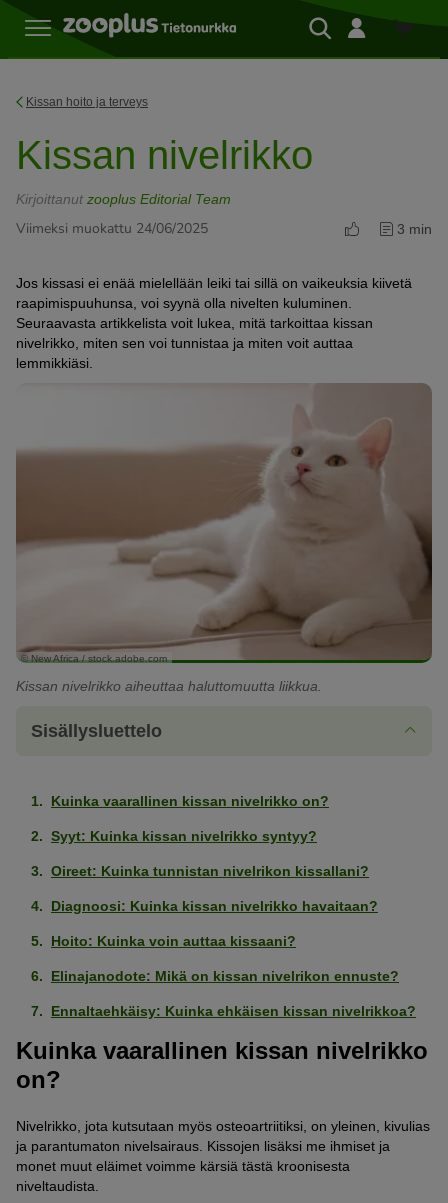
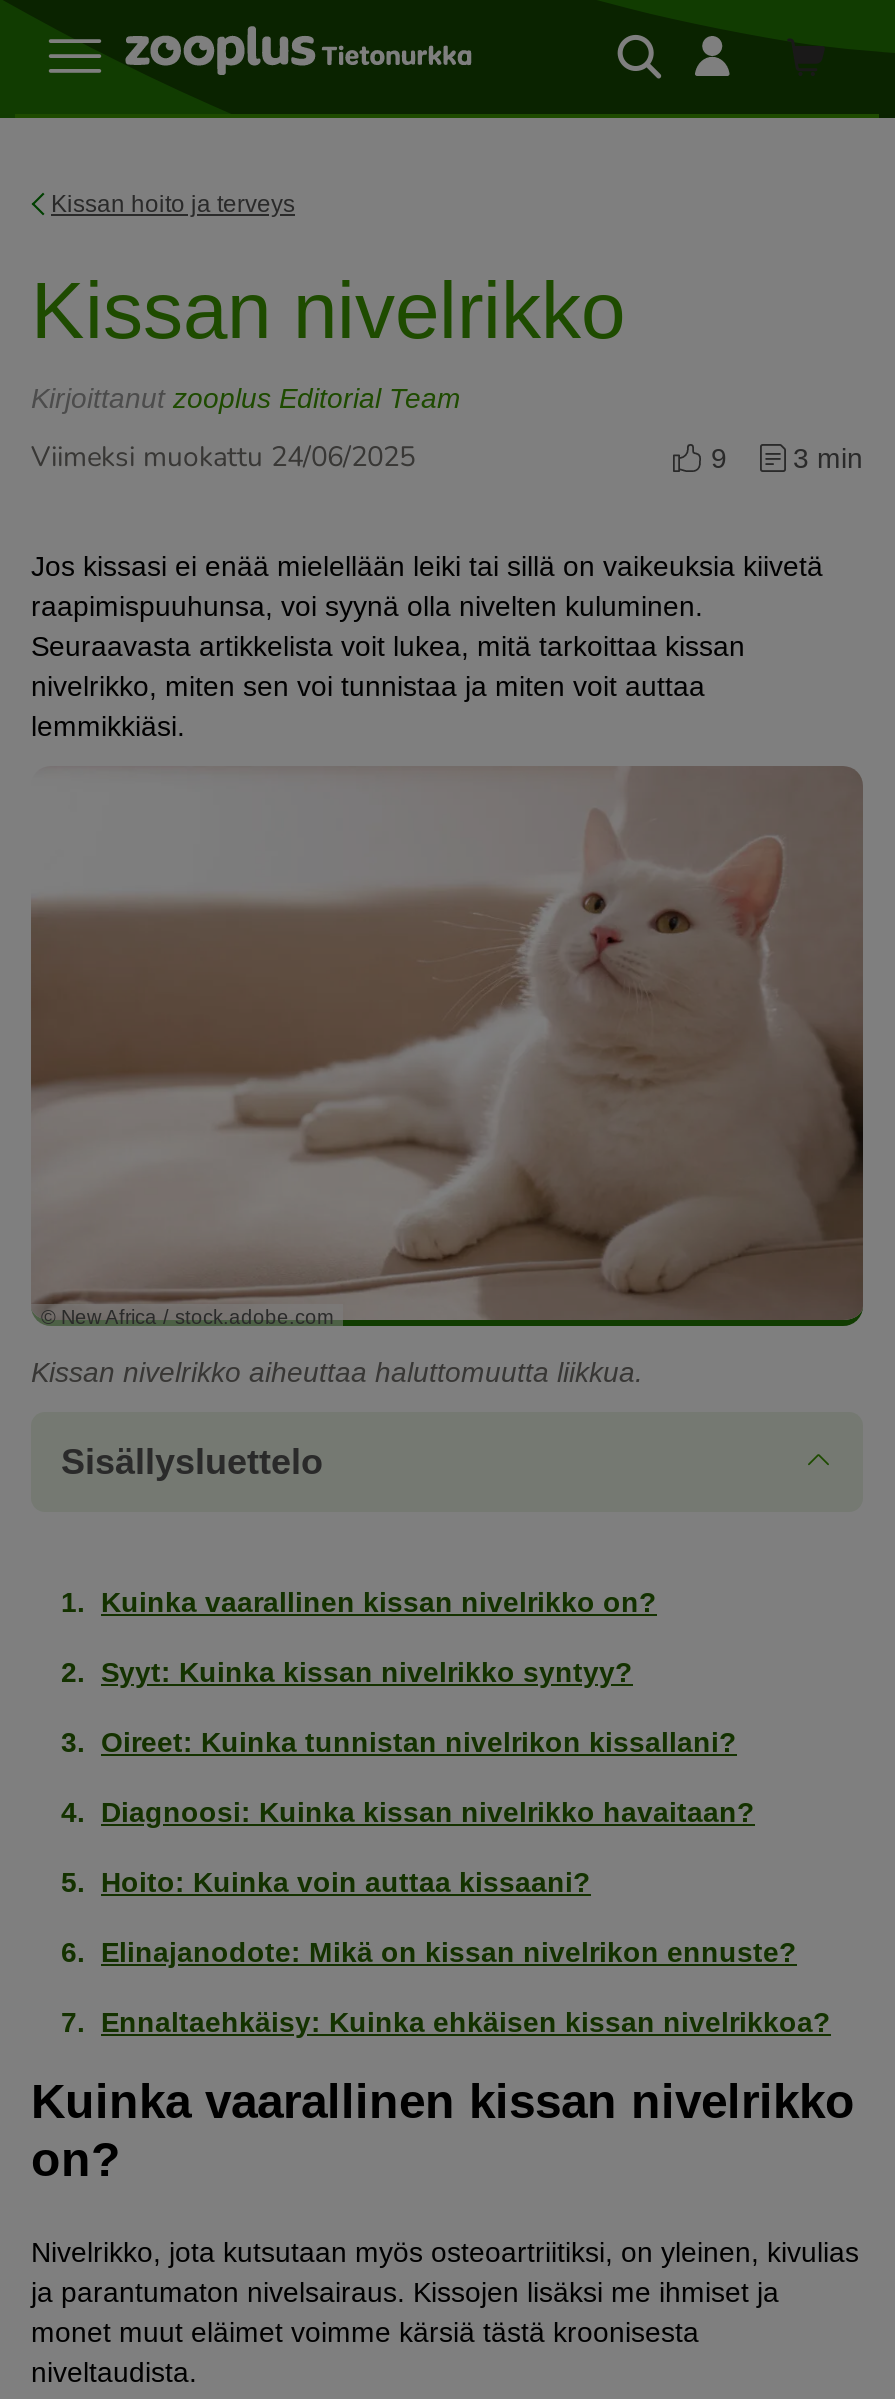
+ 9
